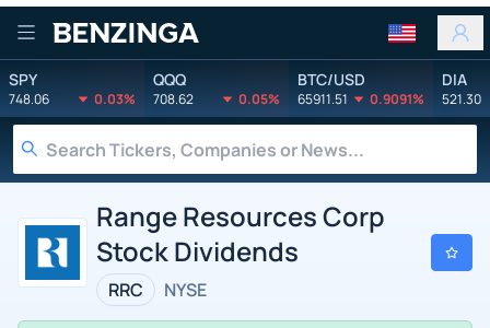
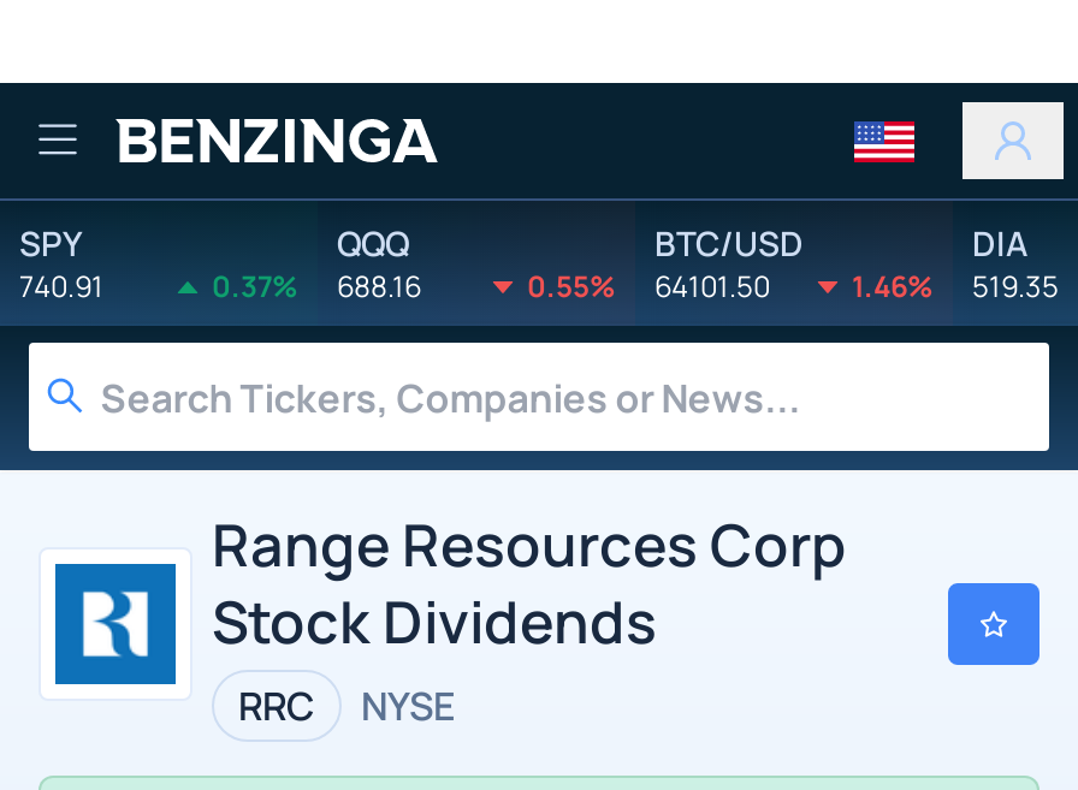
- 748.06
+ 740.91

- 0.03%
+ 0.37%

- 708.62
+ 688.16

- 0.05%
+ 0.55%

- 65911.51
+ 64101.50

- 0.9091%
+ 1.46%

- 521.30
+ 519.35
